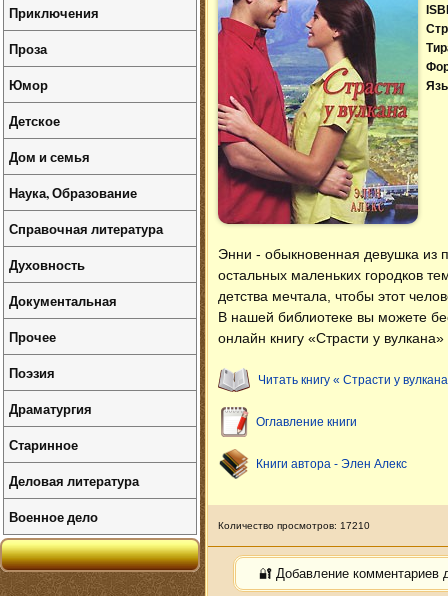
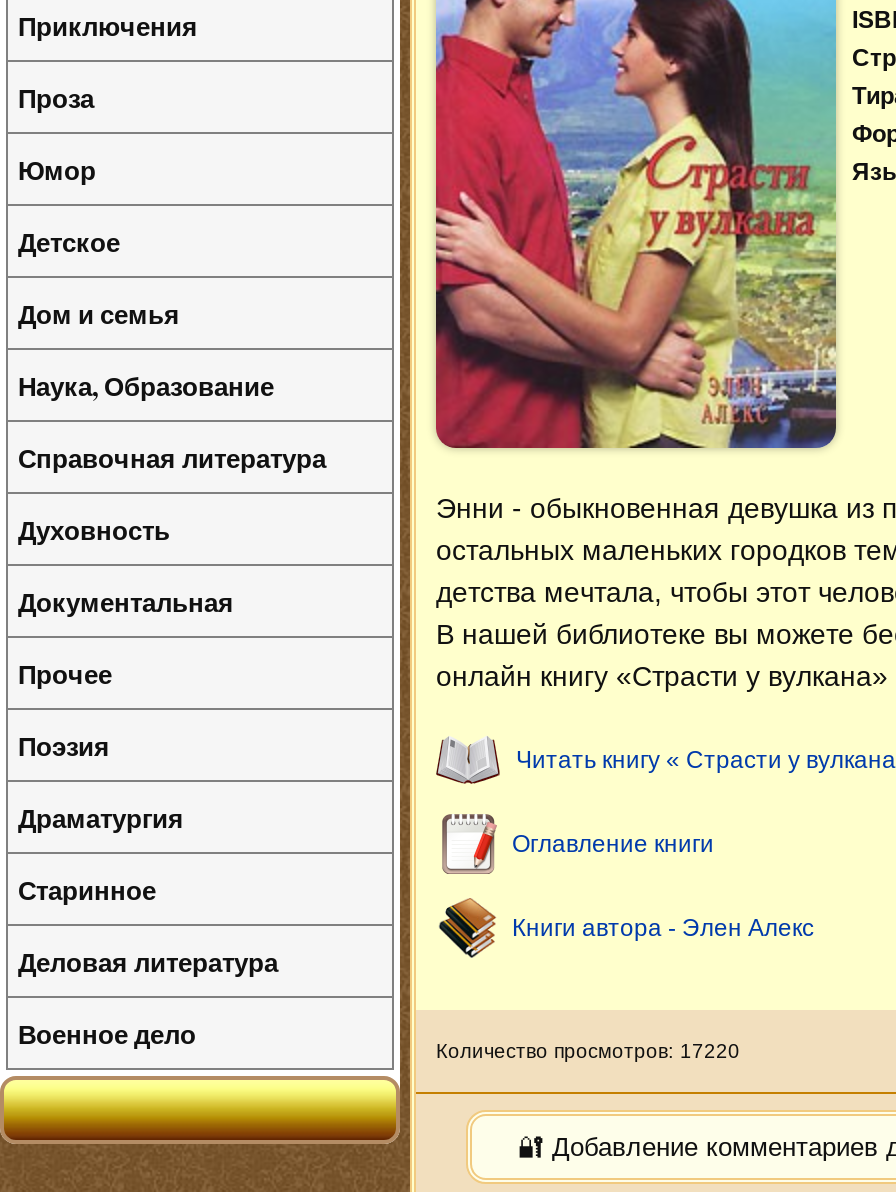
- Количество просмотров: 17210
+ Количество просмотров: 17220
